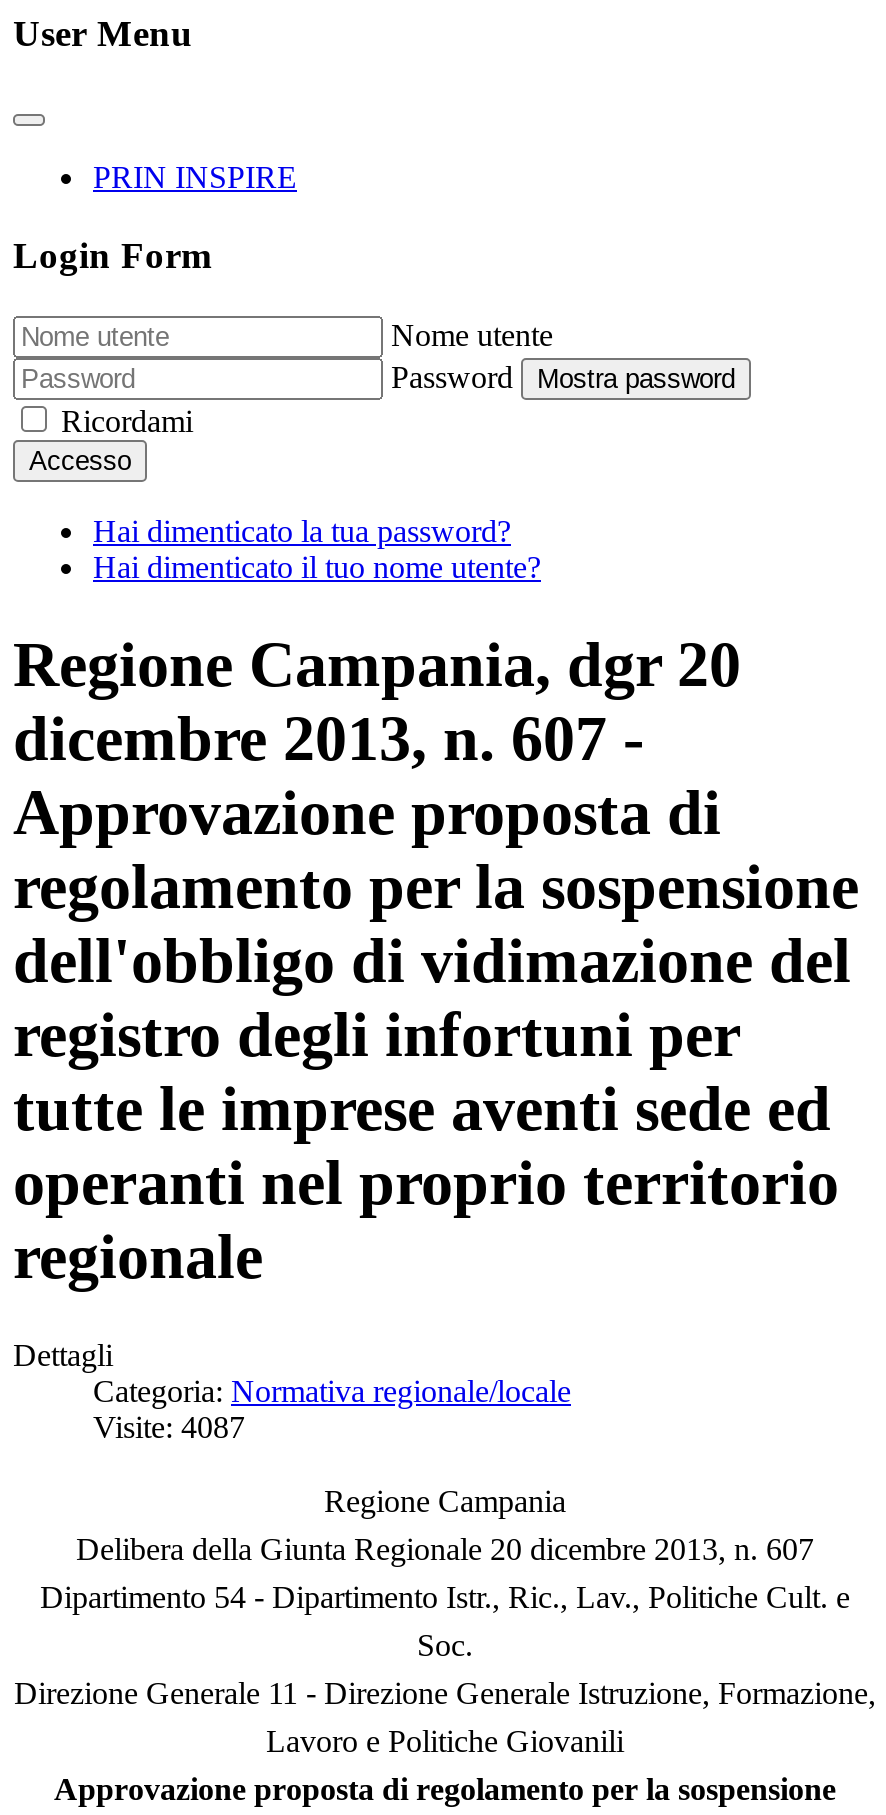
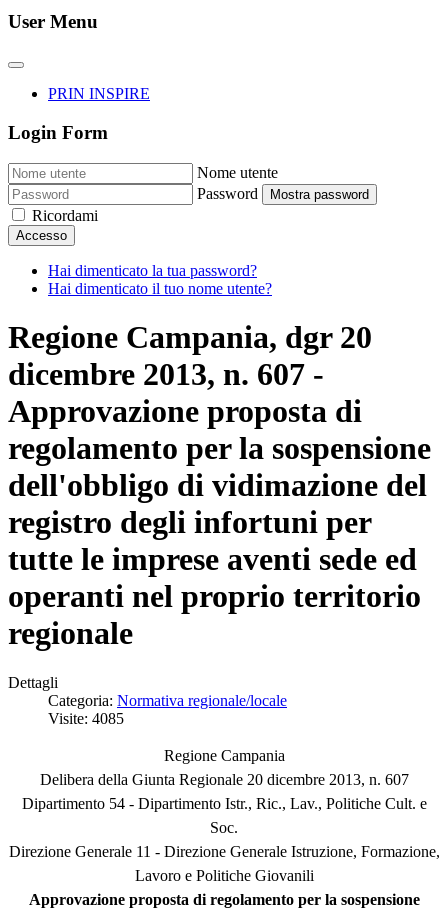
- Visite: 4087
+ Visite: 4085
